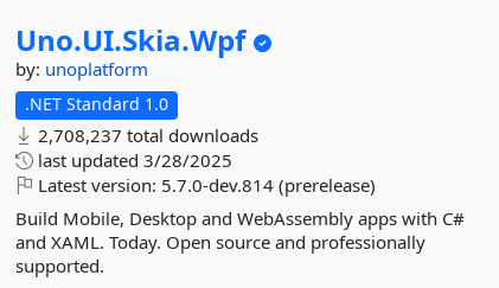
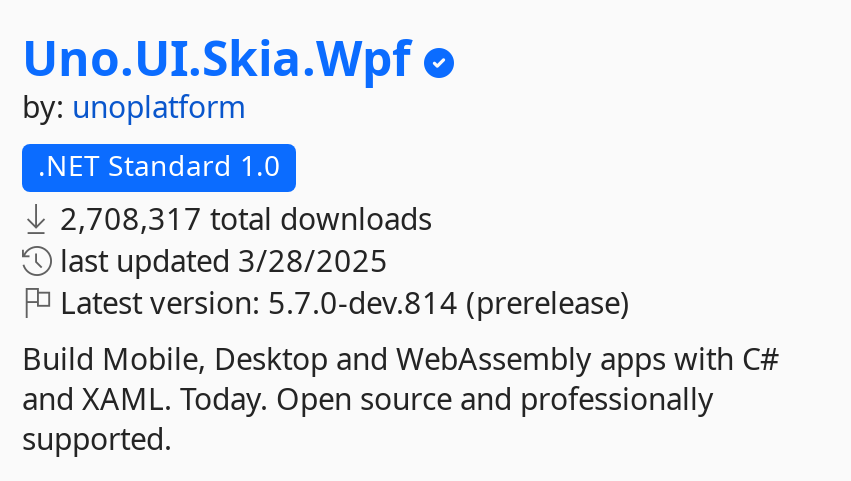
- 2,708,237 total downloads
+ 2,708,317 total downloads
